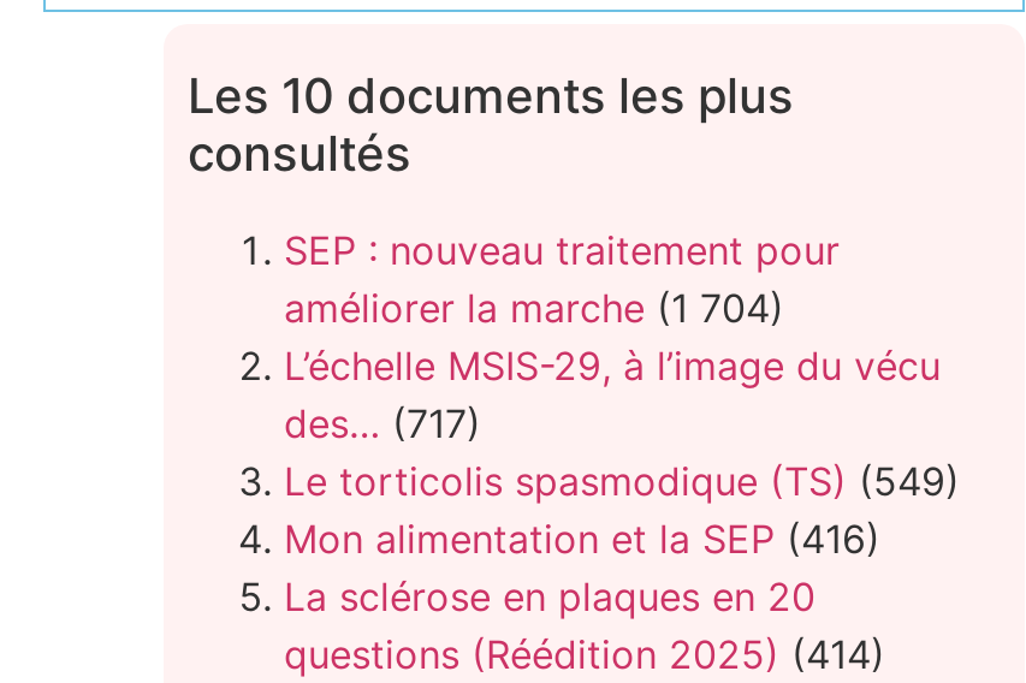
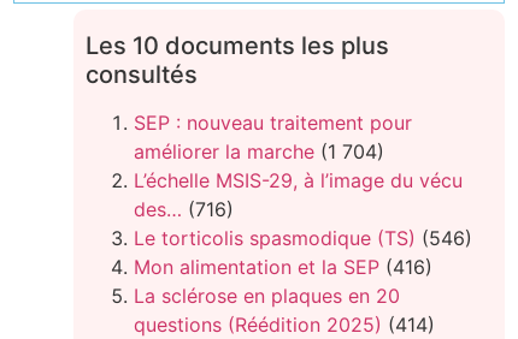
- des… (717)
+ des… (716)

- Le torticolis spasmodique (TS) (549)
+ Le torticolis spasmodique (TS) (546)
